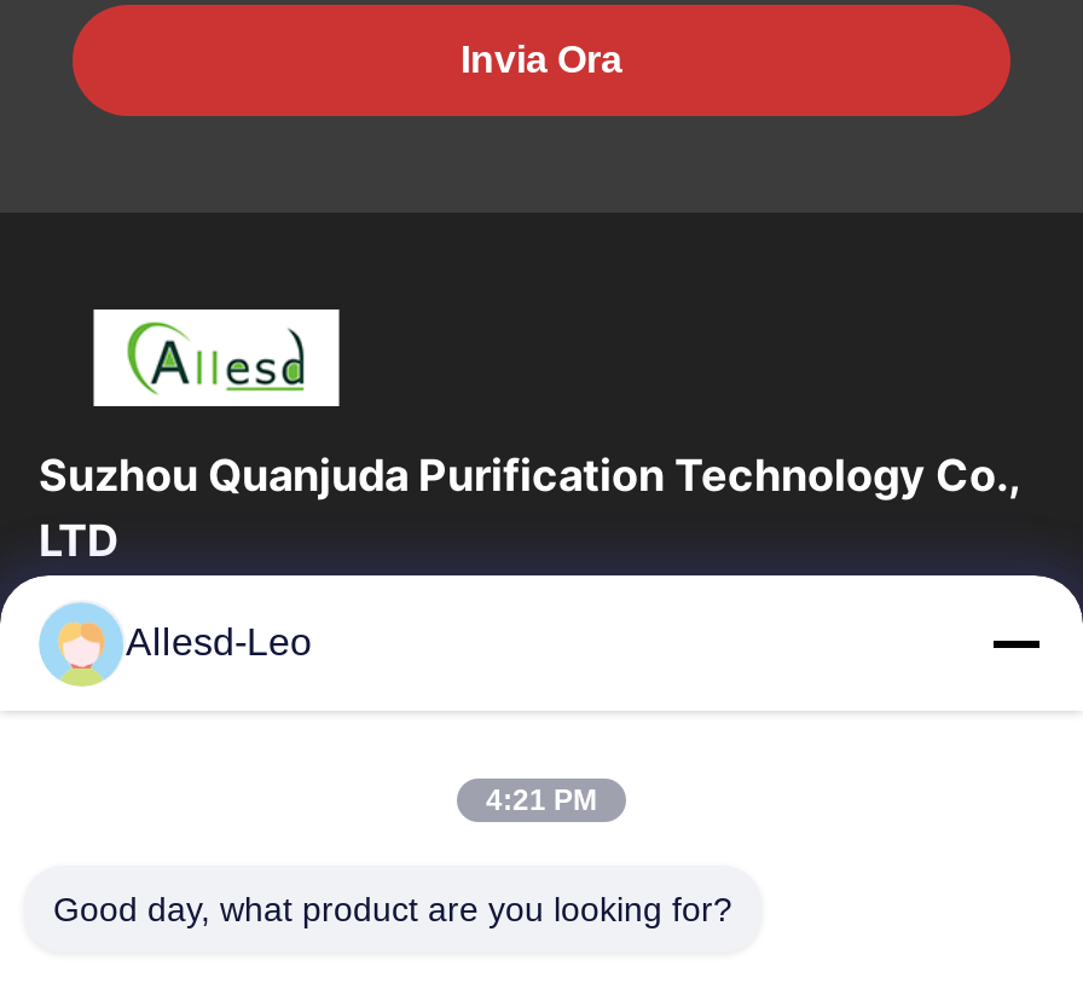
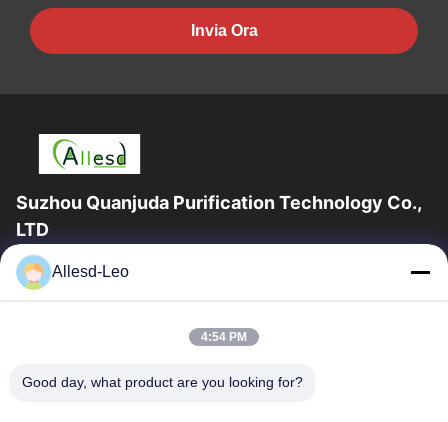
- 4:21 PM
+ 4:54 PM
